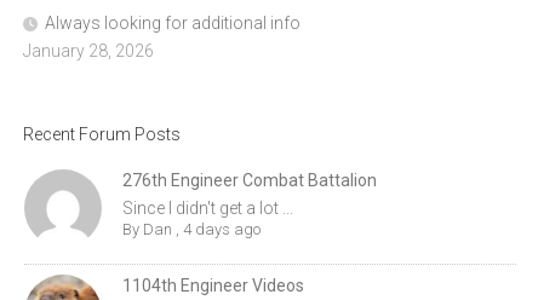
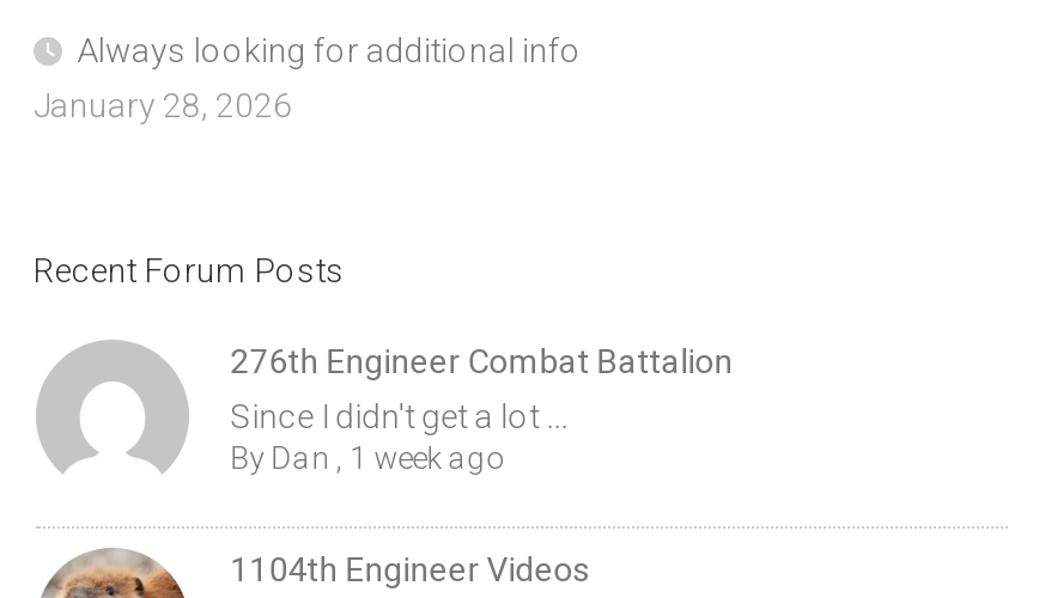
- By Dan, 4 days ago
+ By Dan, 1 week ago
